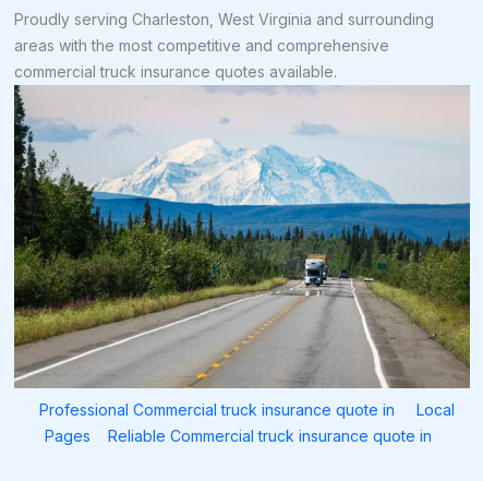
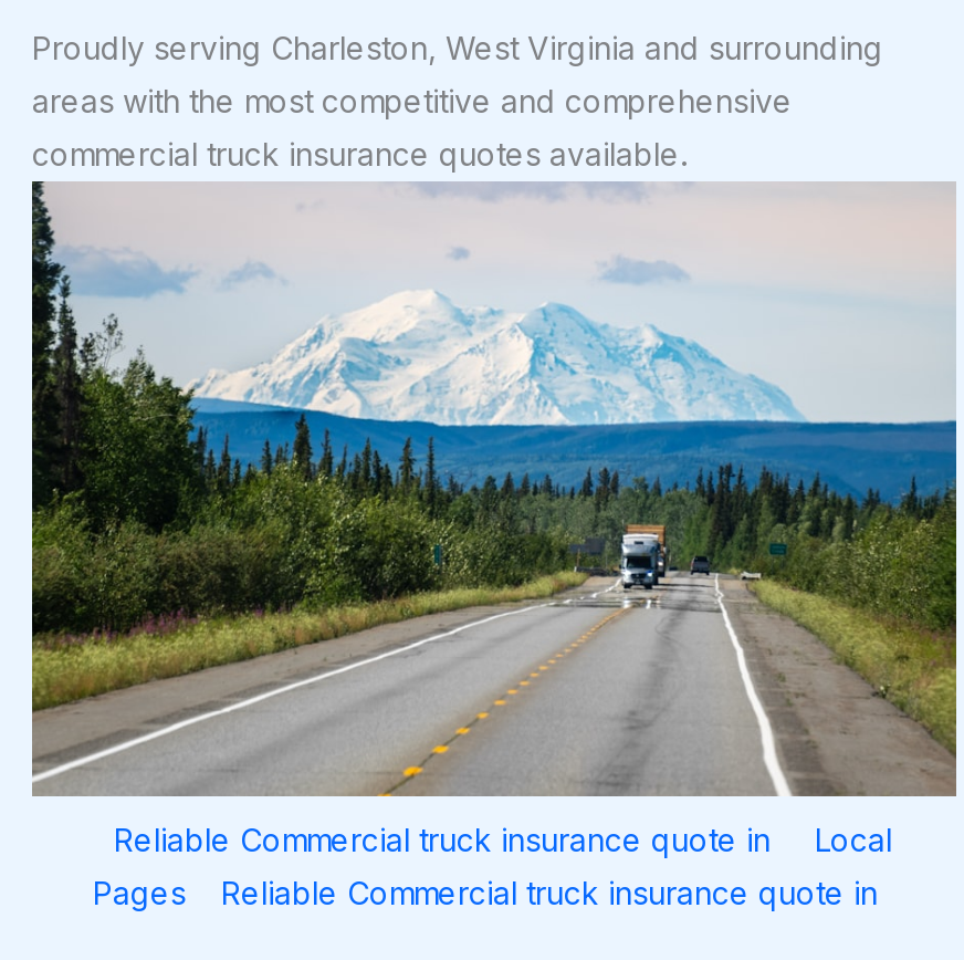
- Professional Commercial truck insurance quote in
+ Reliable Commercial truck insurance quote in
